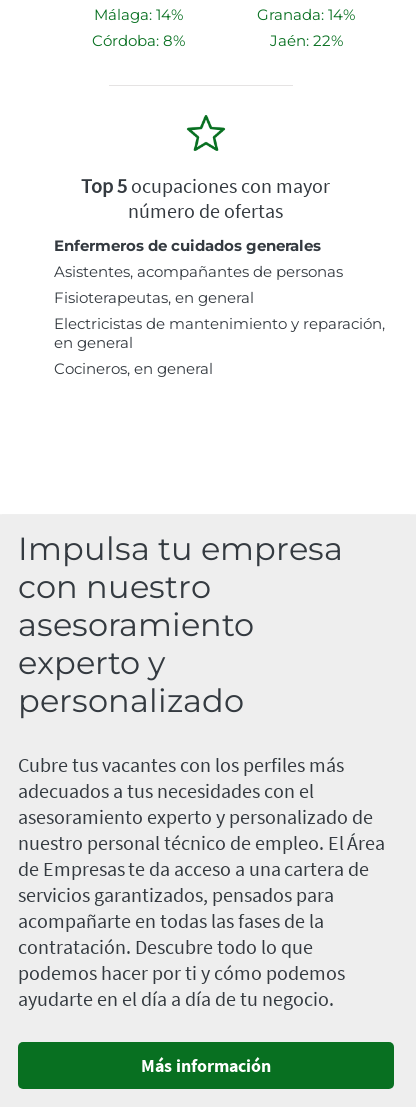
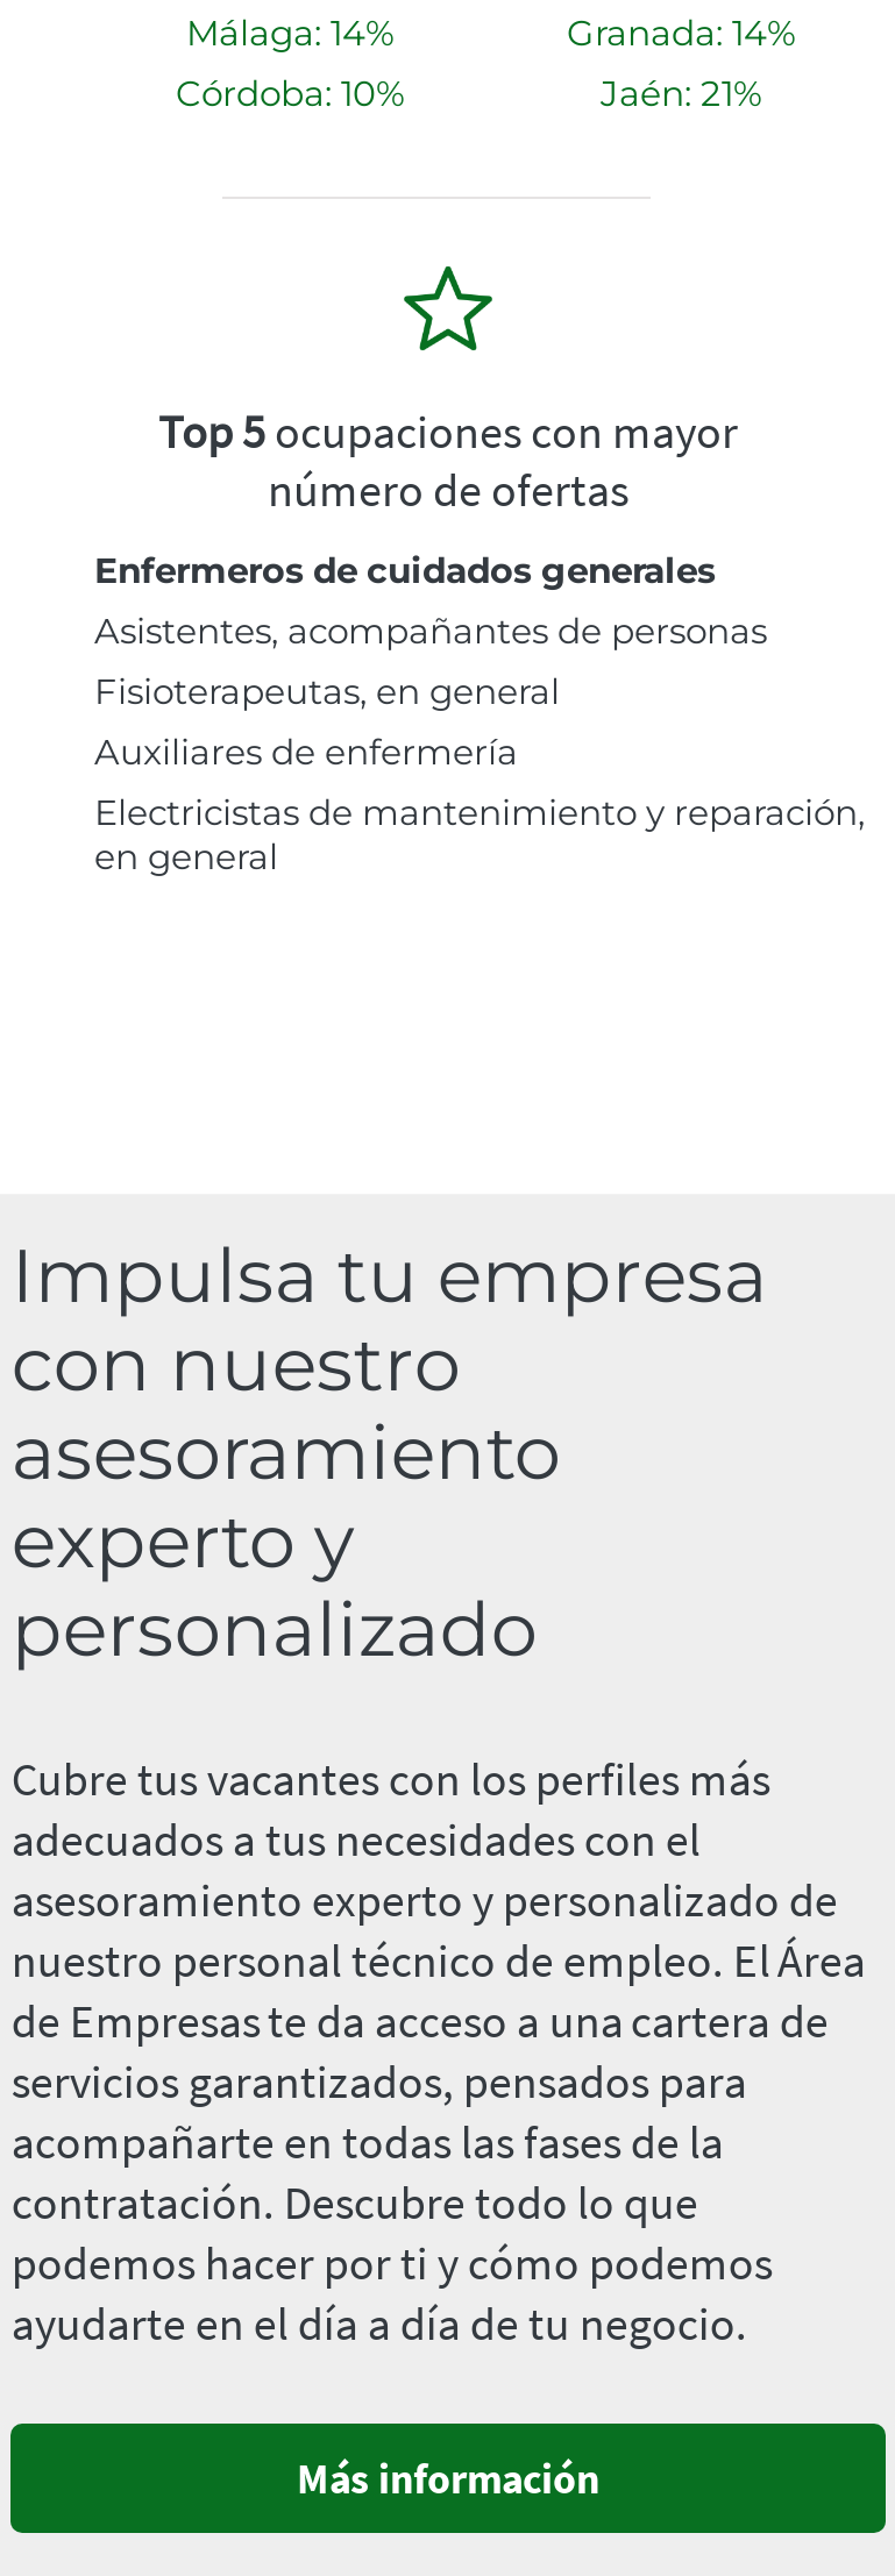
- Córdoba: 8%
+ Córdoba: 10%

- Jaén: 22%
+ Jaén: 21%

+ Auxiliares de enfermería

moved down: Electricistas de mantenimiento y reparación, | en general

- Cocineros, en general
